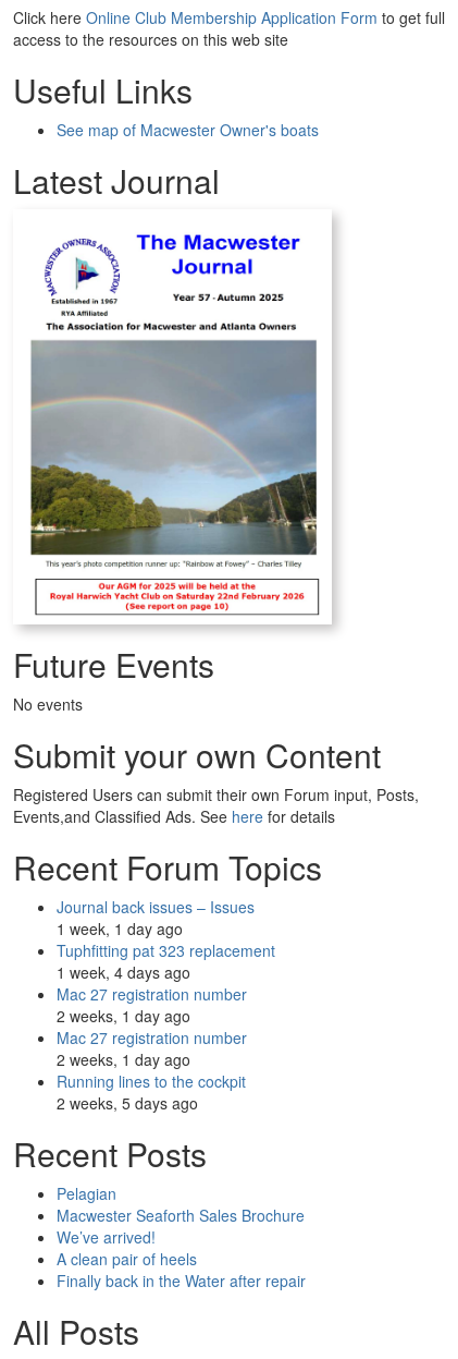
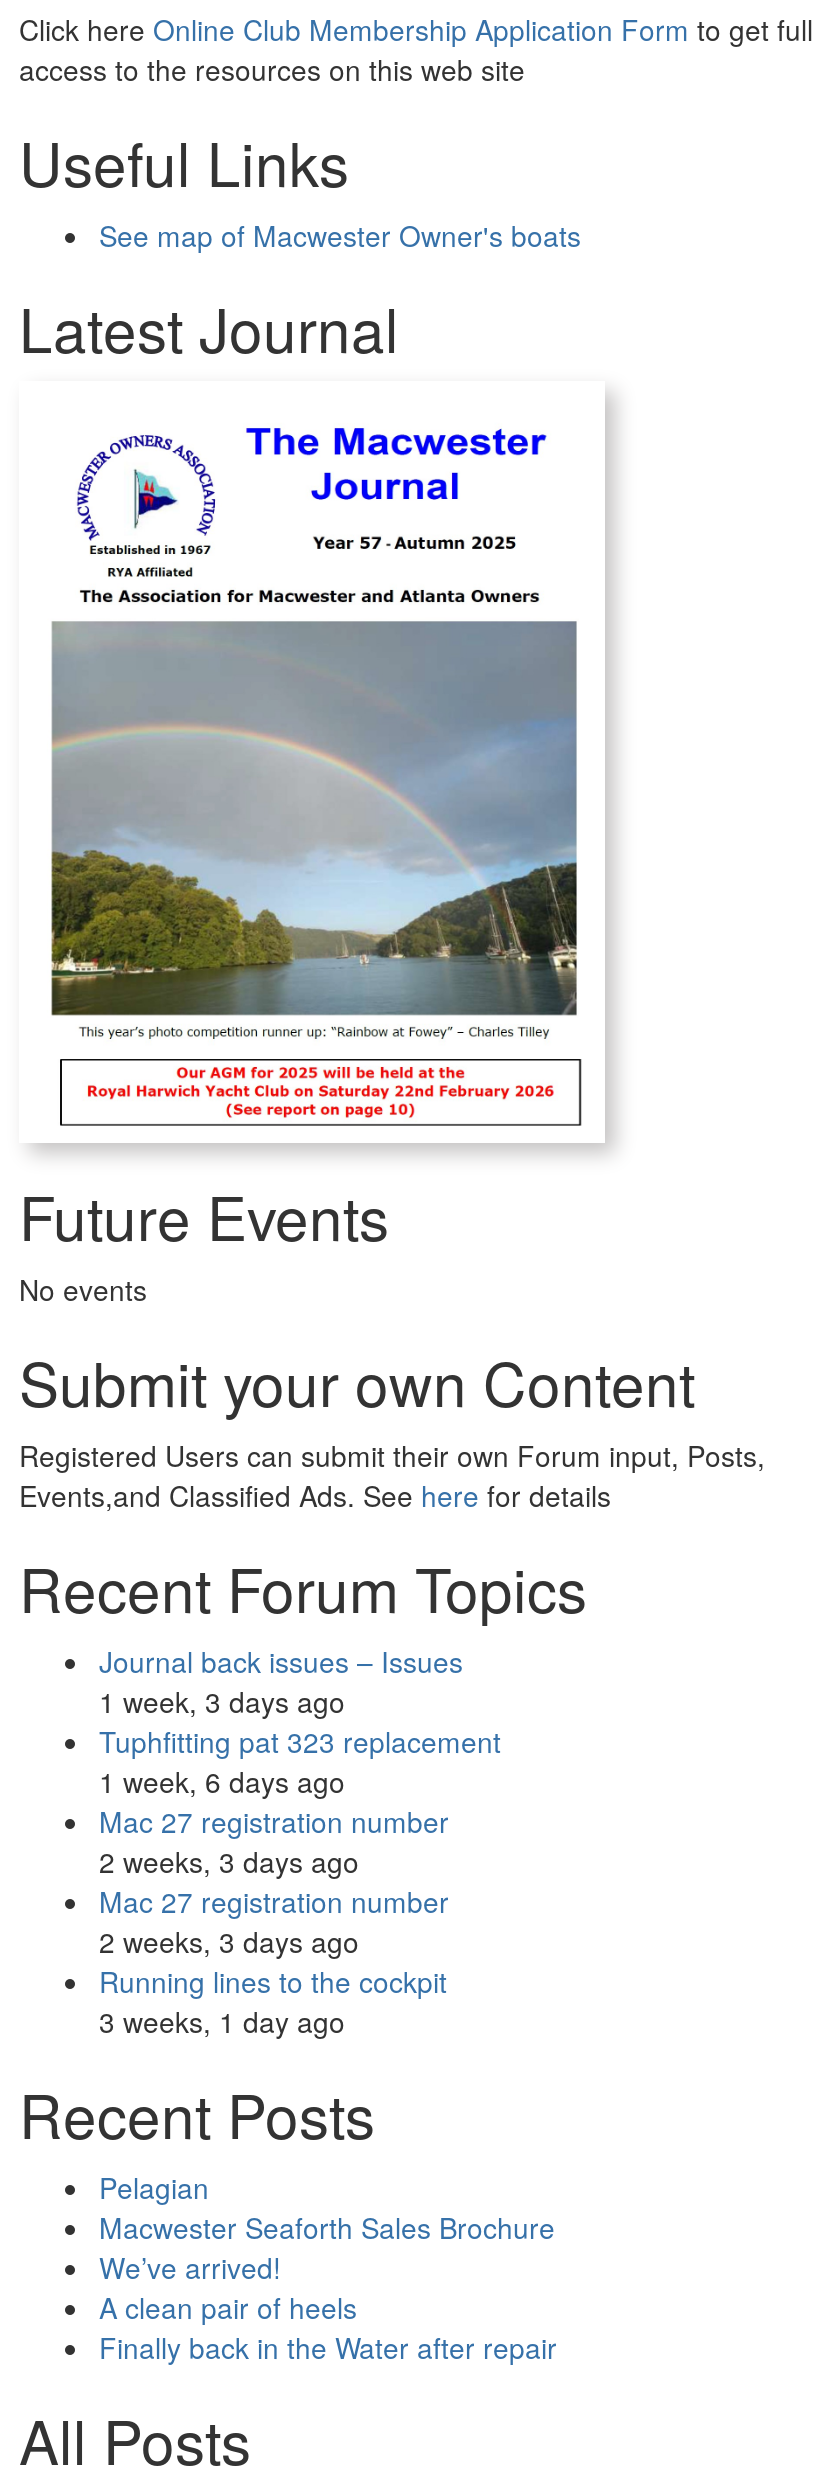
- 1 week, 1 day ago
+ 1 week, 3 days ago

- 1 week, 4 days ago
+ 1 week, 6 days ago

- 2 weeks, 1 day ago
+ 2 weeks, 3 days ago

- 2 weeks, 1 day ago
+ 2 weeks, 3 days ago

- 2 weeks, 5 days ago
+ 3 weeks, 1 day ago
